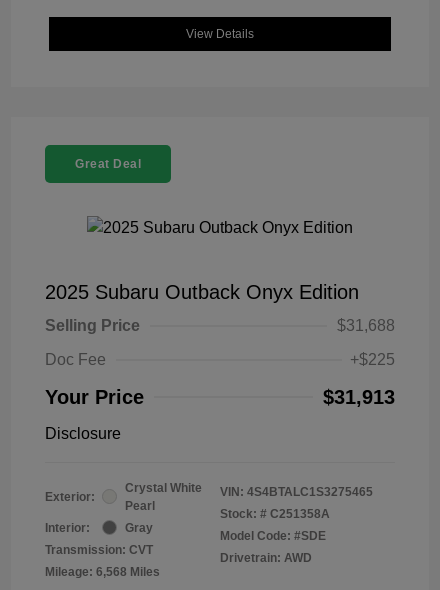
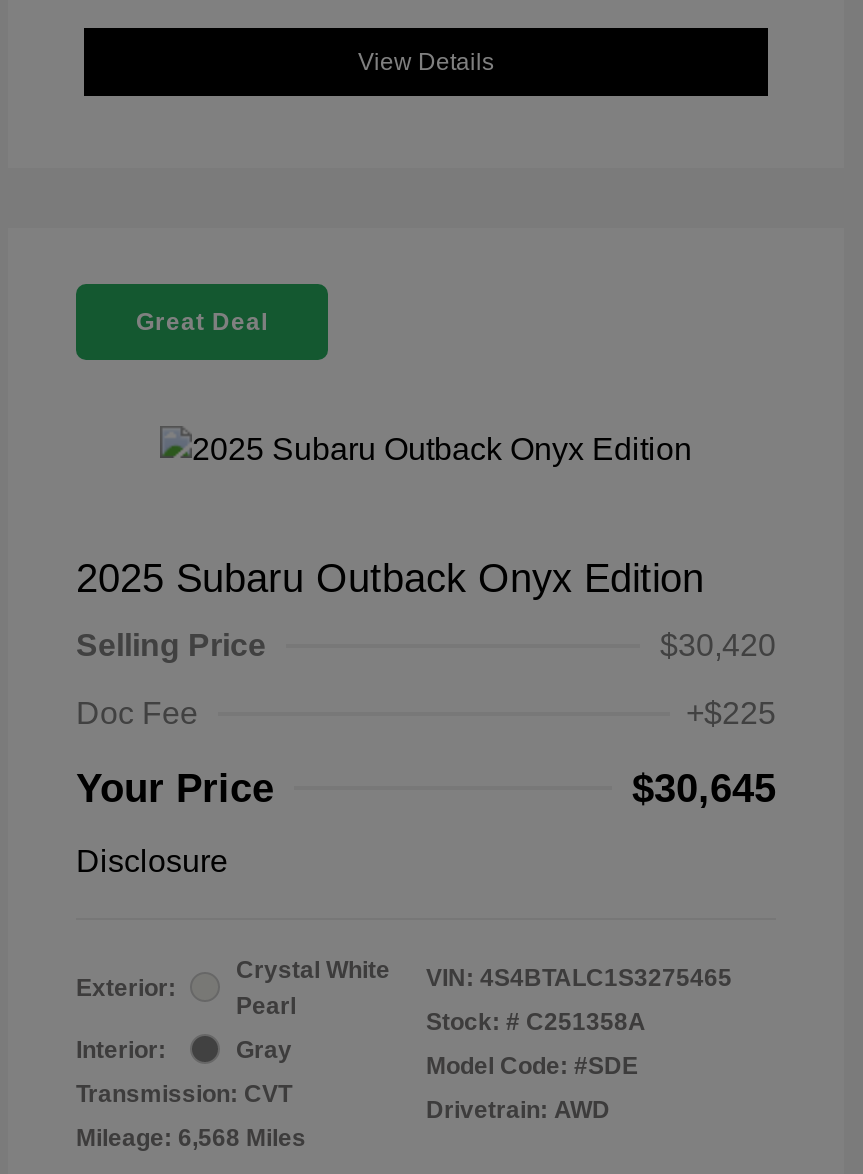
- $31,688
+ $30,420

- $31,913
+ $30,645
